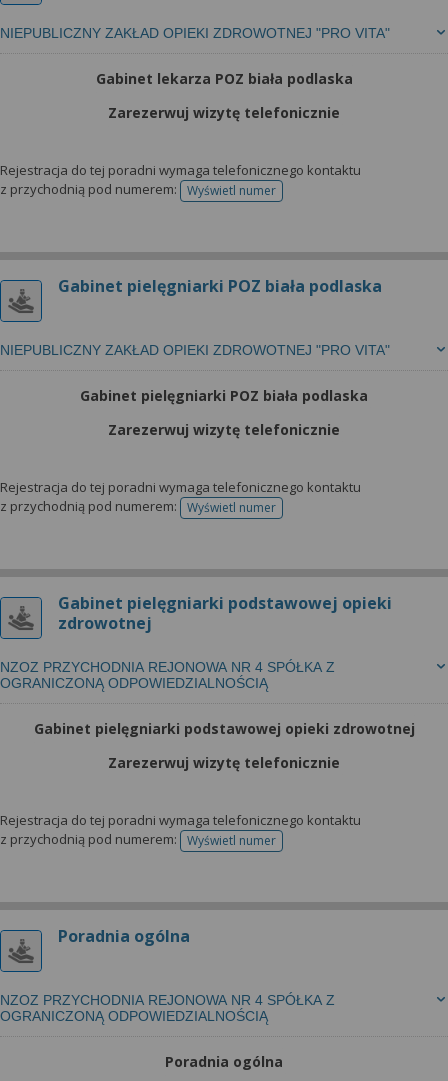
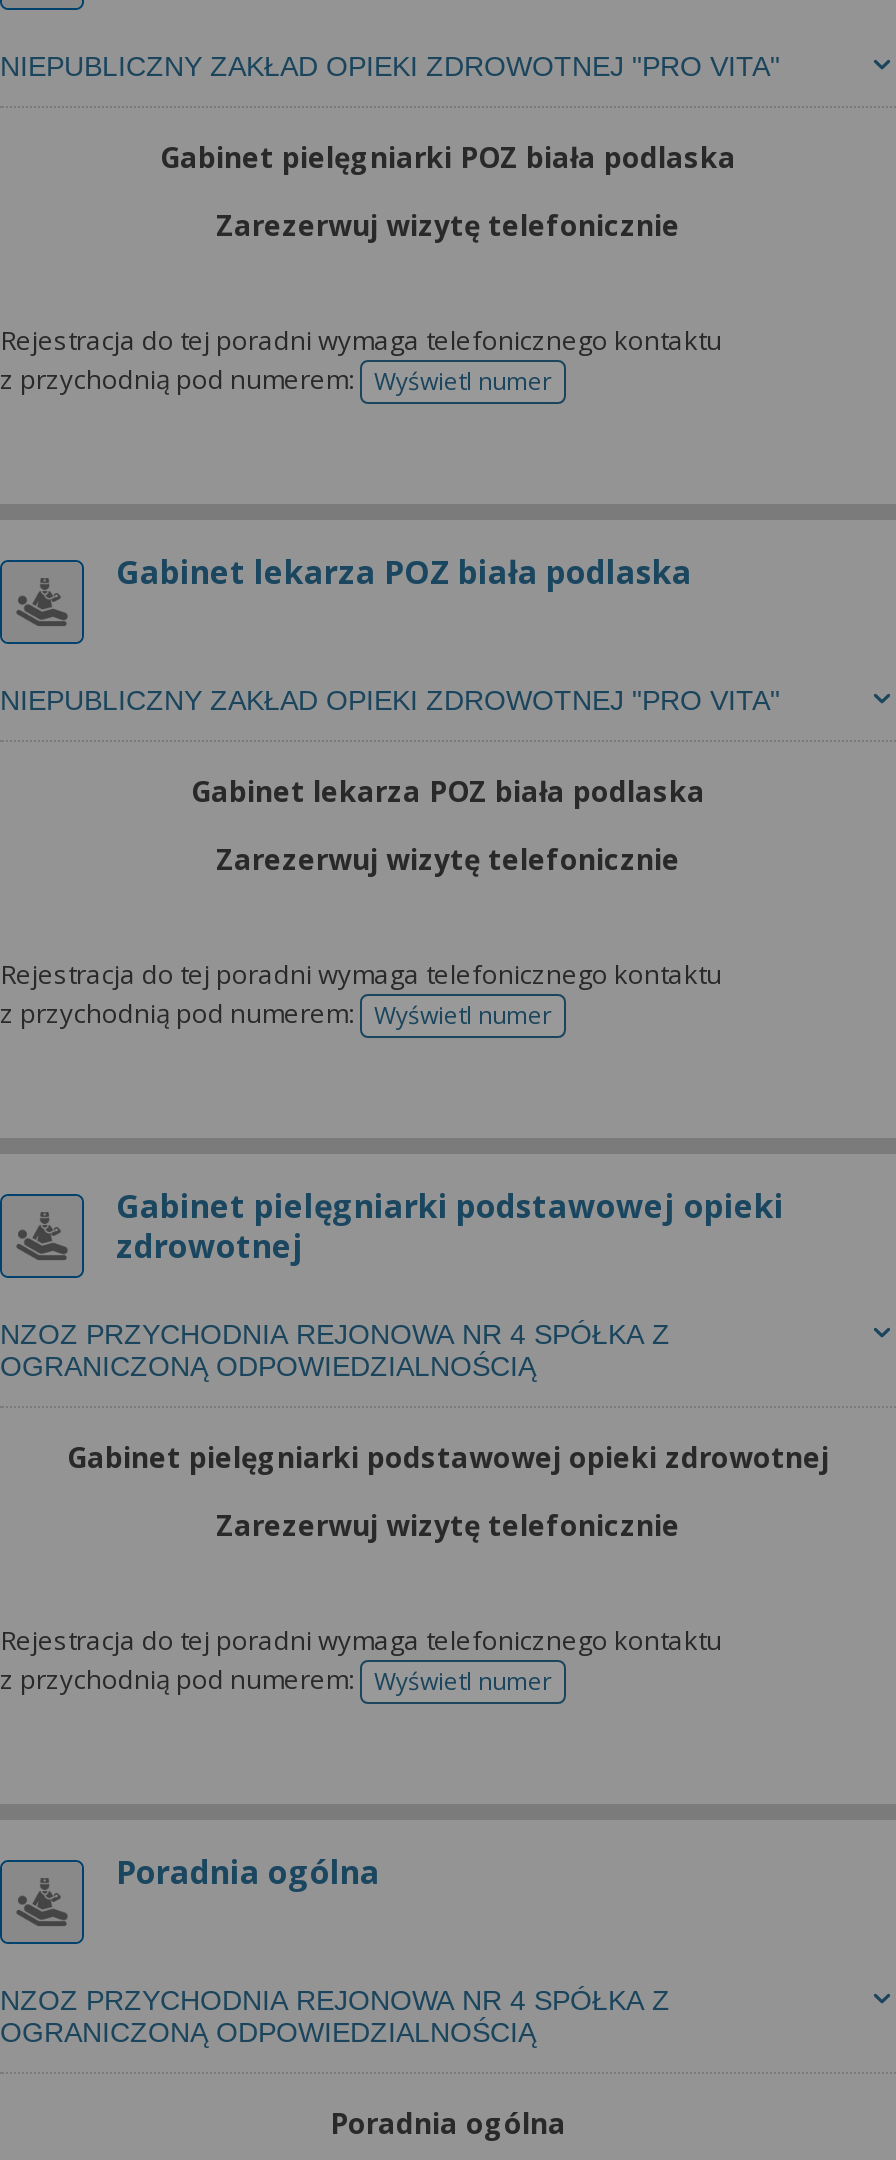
- Gabinet lekarza POZ biała podlaska
+ Gabinet pielęgniarki POZ biała podlaska

- Gabinet pielęgniarki POZ biała podlaska
+ Gabinet lekarza POZ biała podlaska

- Gabinet pielęgniarki POZ biała podlaska
+ Gabinet lekarza POZ biała podlaska
